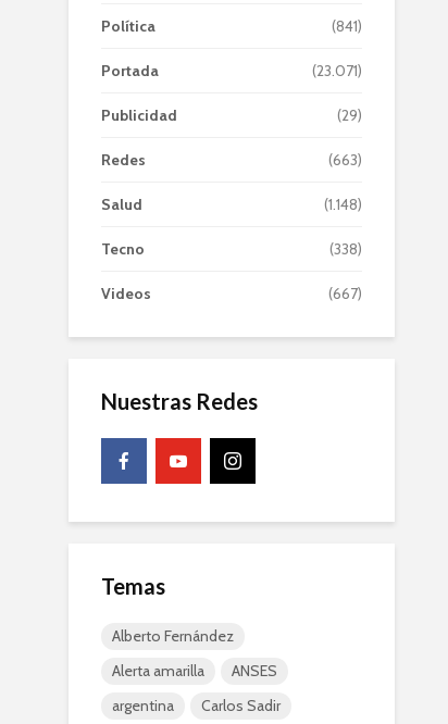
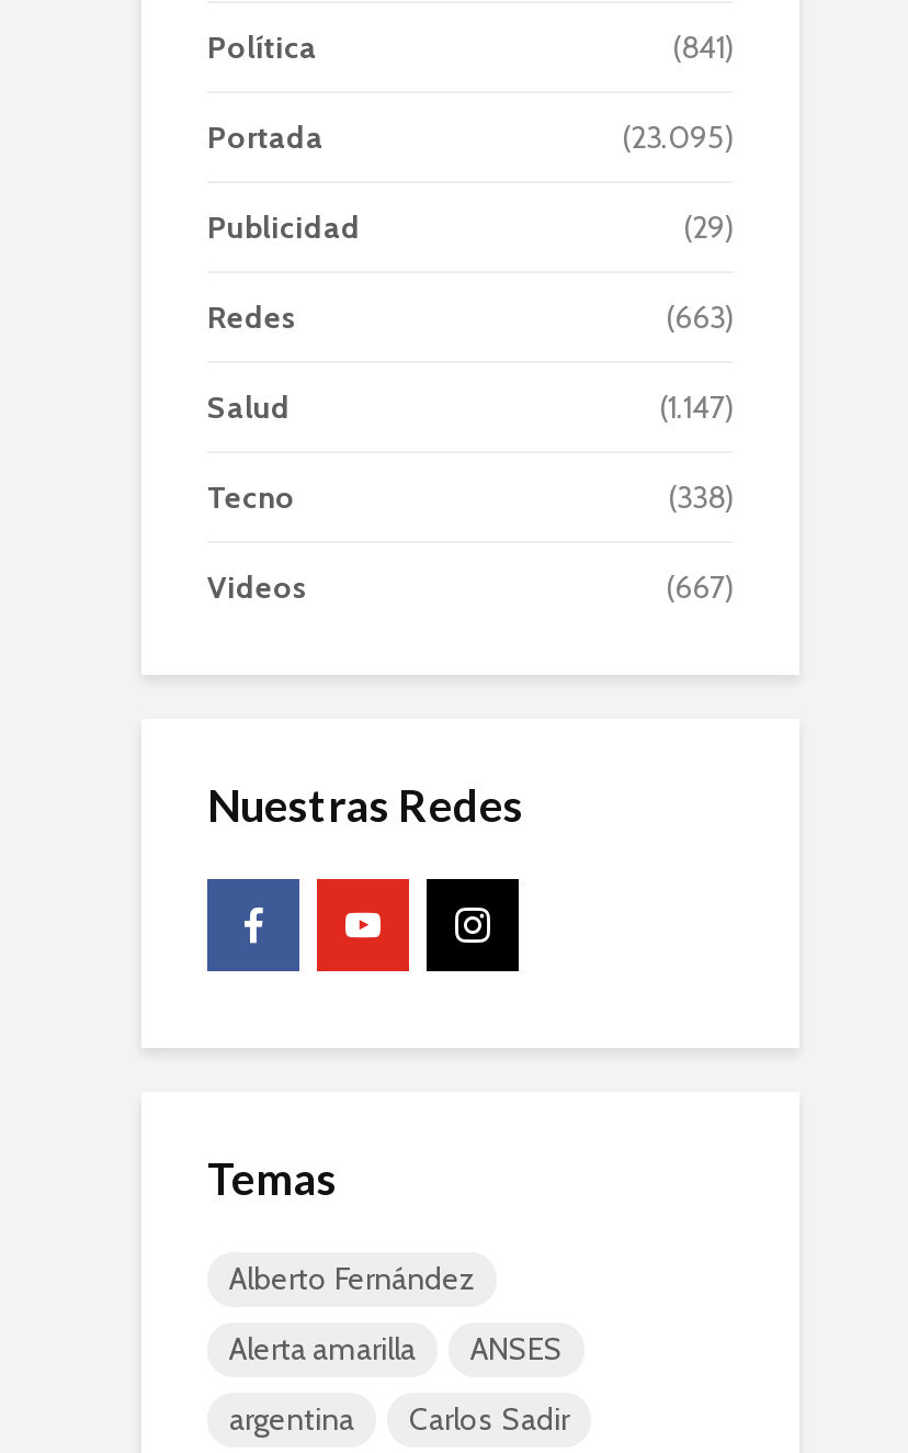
- (23.071)
+ (23.095)

- (1.148)
+ (1.147)
